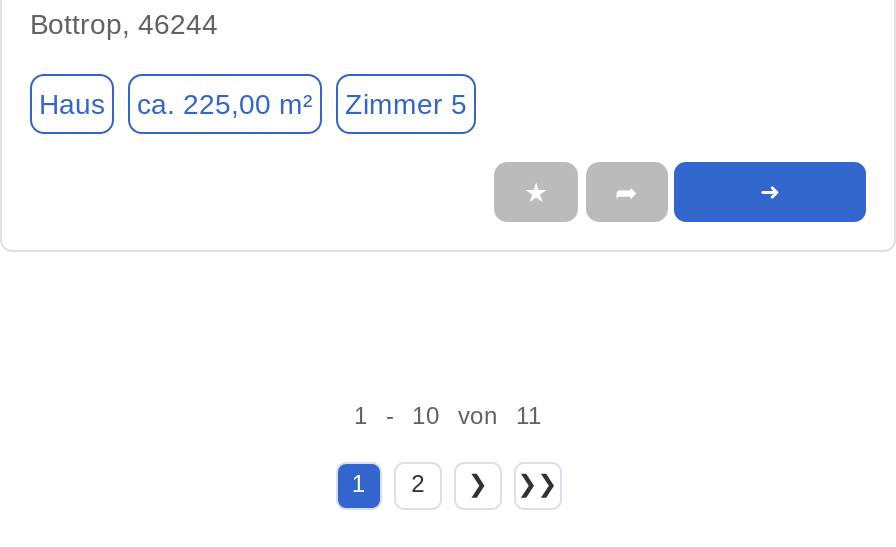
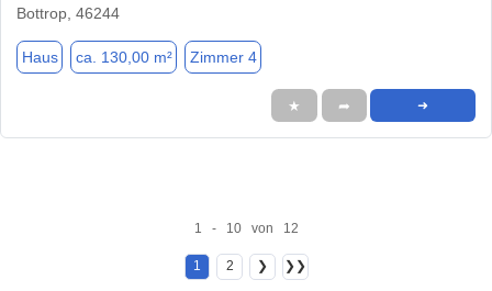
- ca. 225,00 m²
+ ca. 130,00 m²

- Zimmer 5
+ Zimmer 4

- 1 - 10 von 11
+ 1 - 10 von 12
